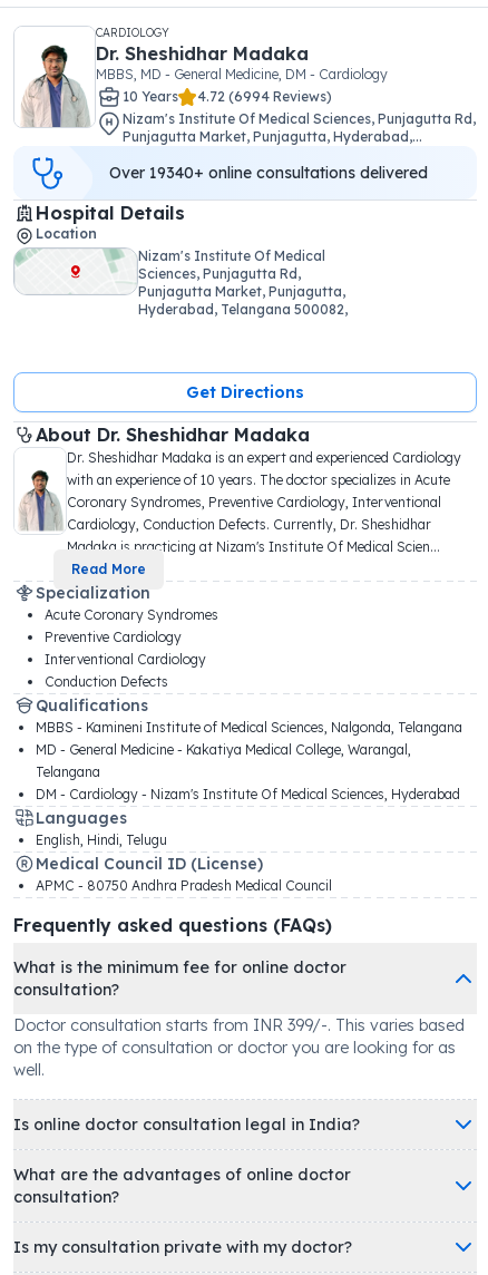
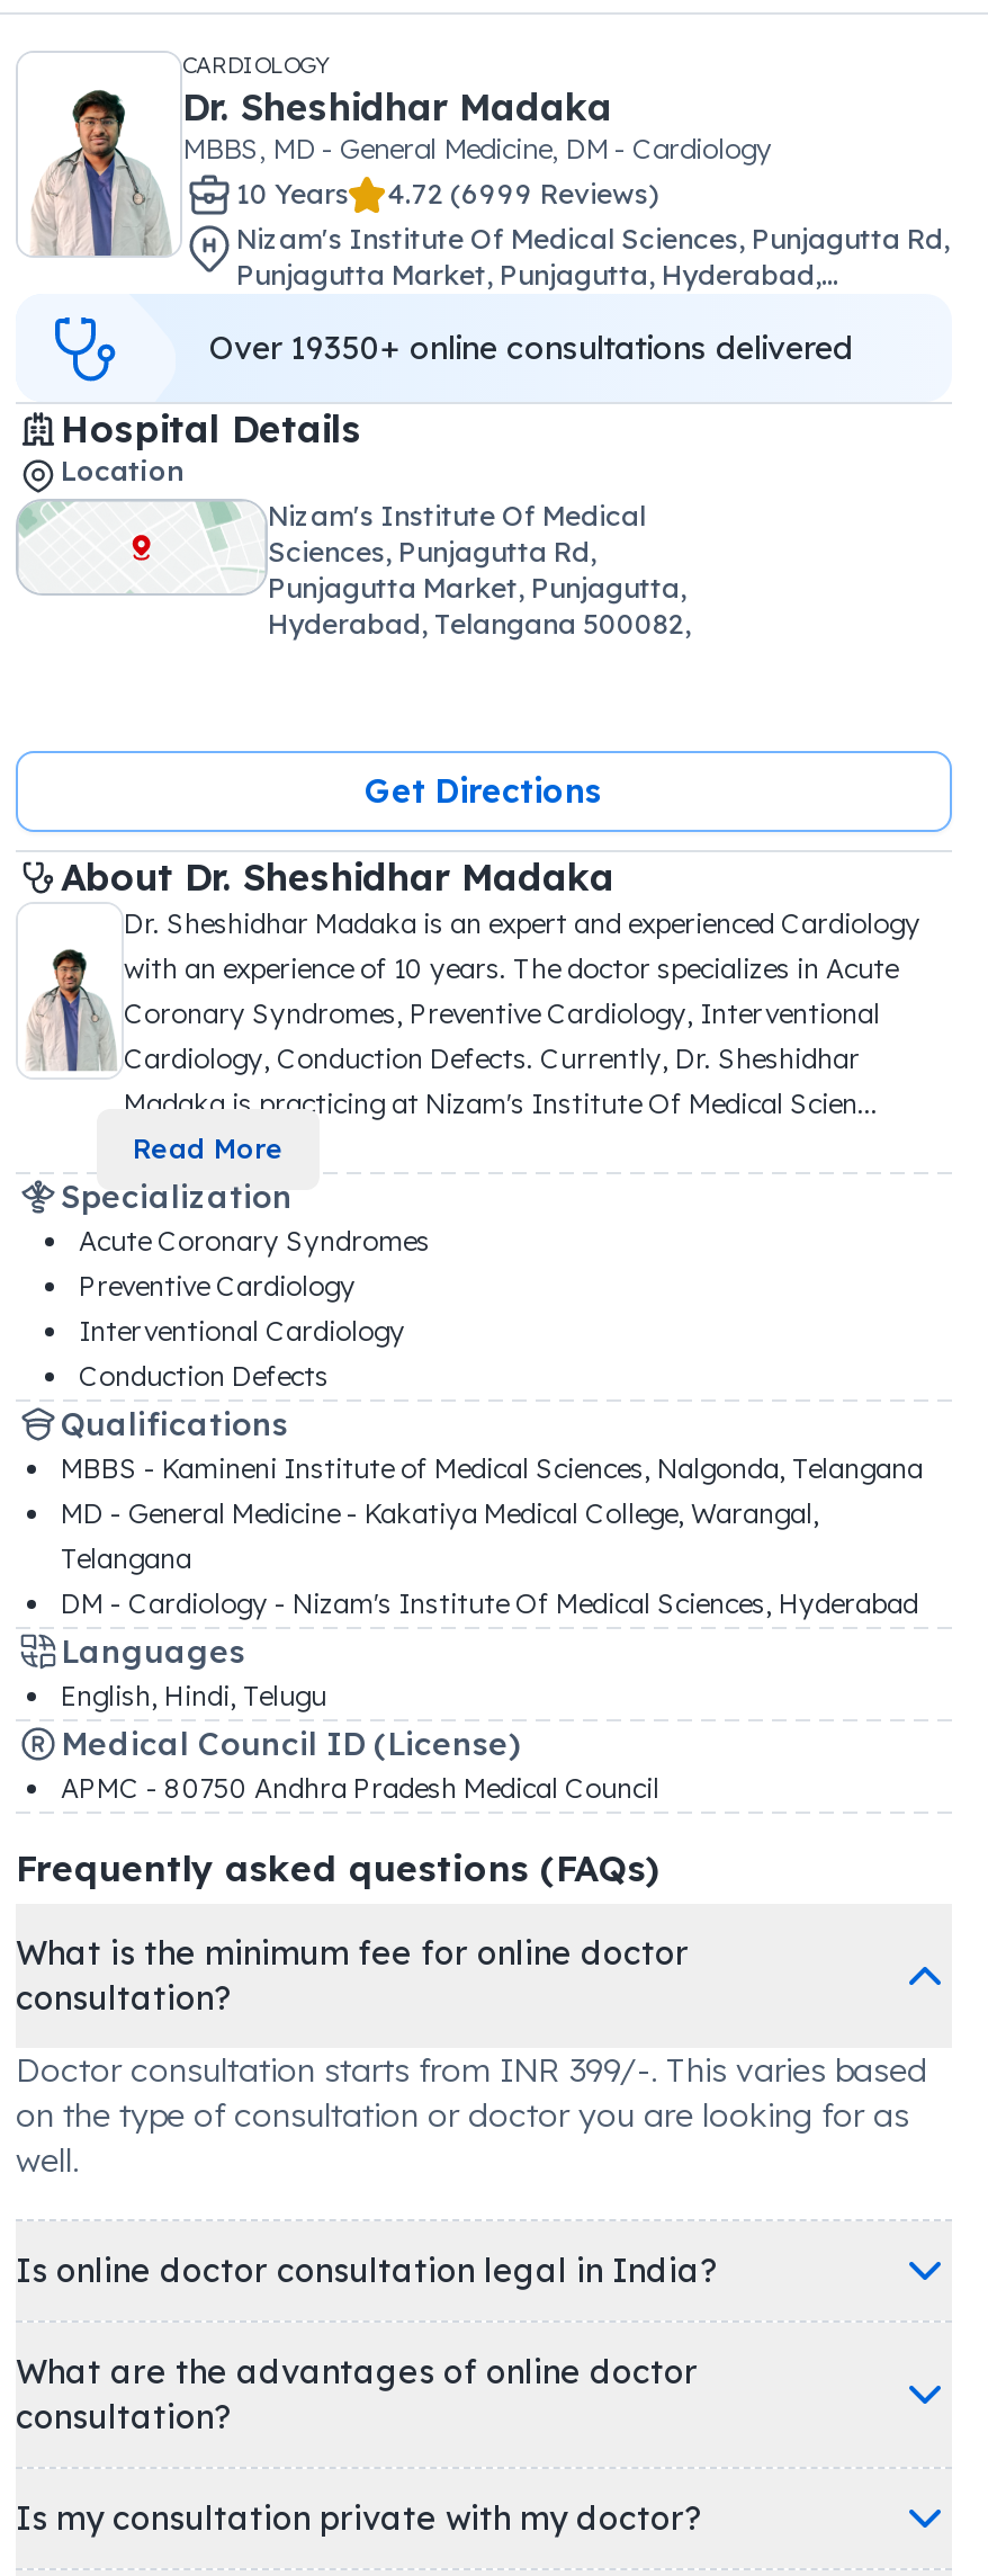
- 10 Years 4.72 (6994 Reviews)
+ 10 Years 4.72 (6999 Reviews)

- Over 19340+ online consultations delivered
+ Over 19350+ online consultations delivered
